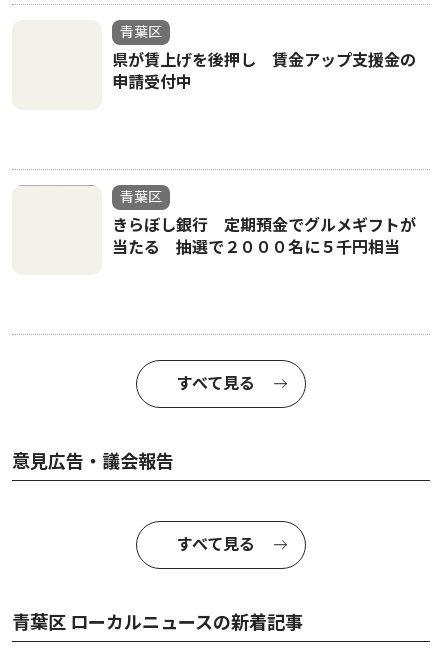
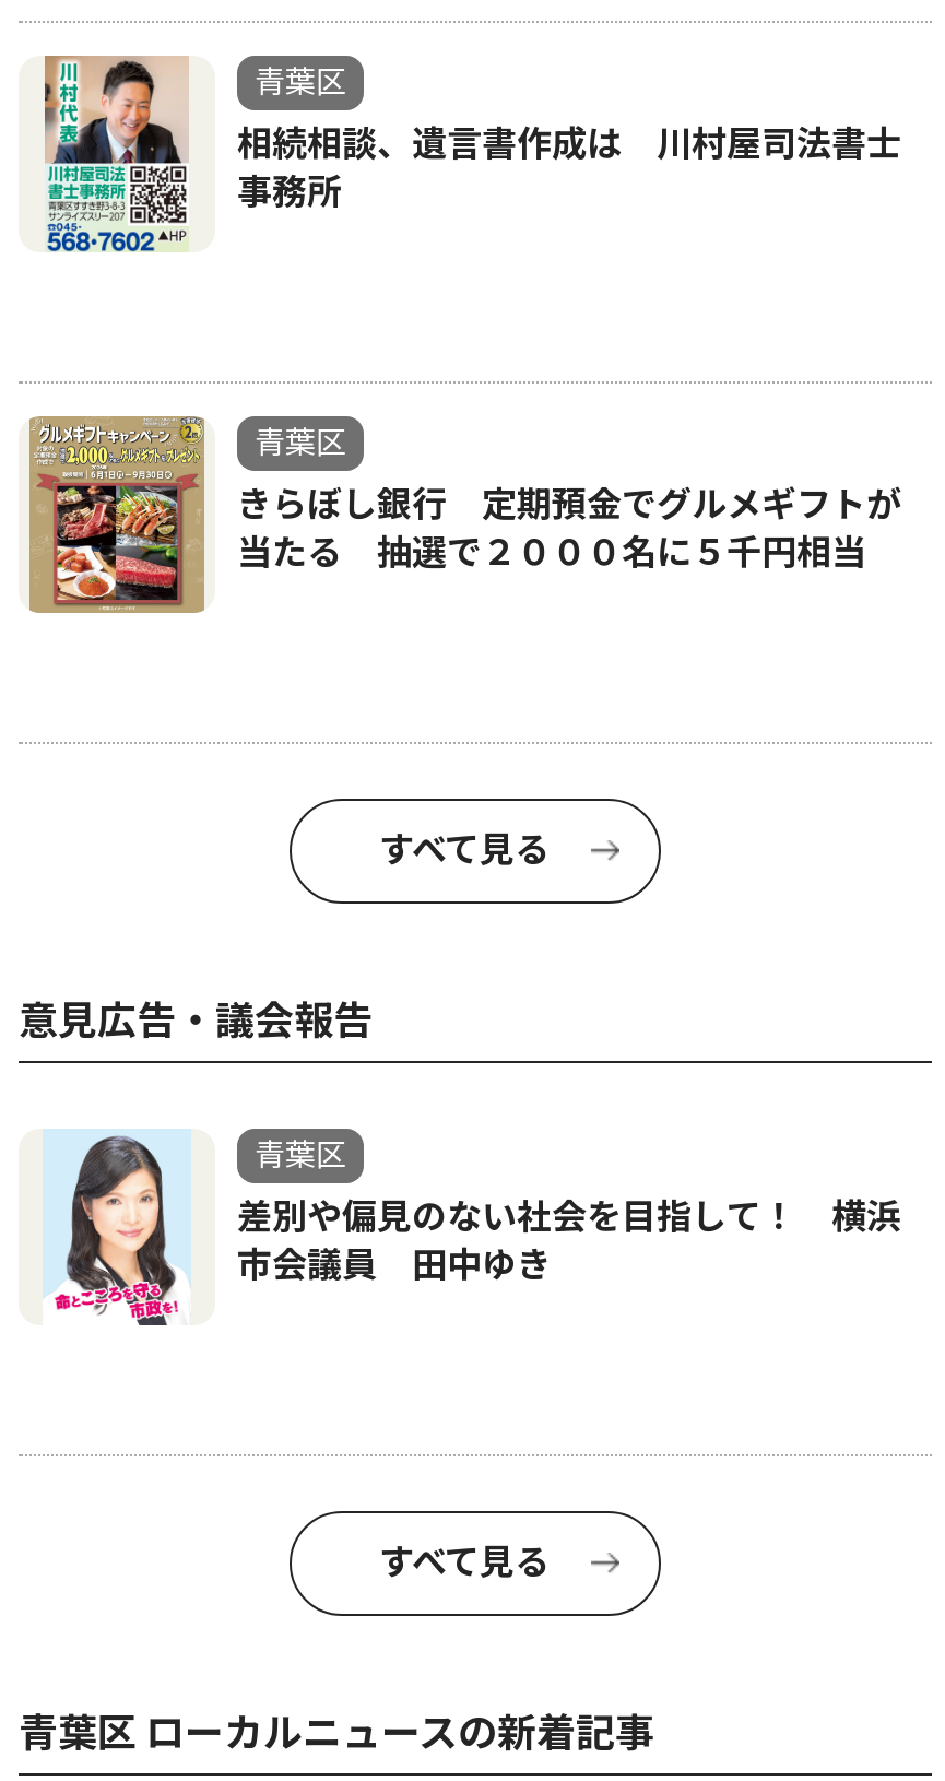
+ [image]

+ [image]

- 県が賃上げを後押し 賃金アップ支援金の
- 申請受付中
+ 相続相談、遺言書作成は 川村屋司法書士
+ 事務所

+ [image]
+ 青葉区
+ 差別や偏見のない社会を目指して！ 横浜
+ 市会議員 田中ゆき
